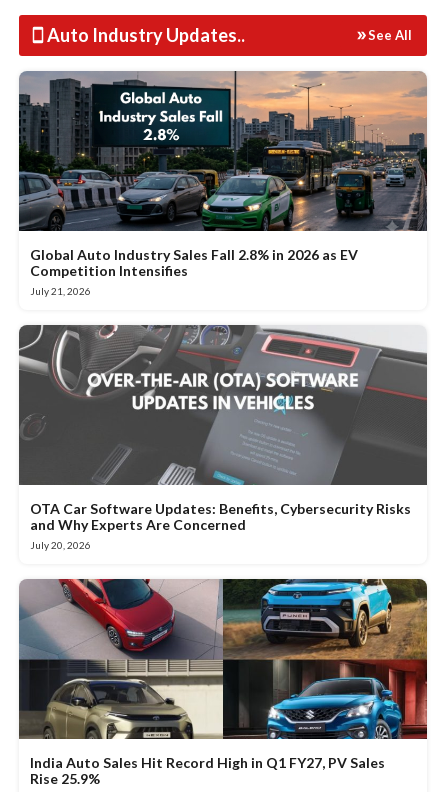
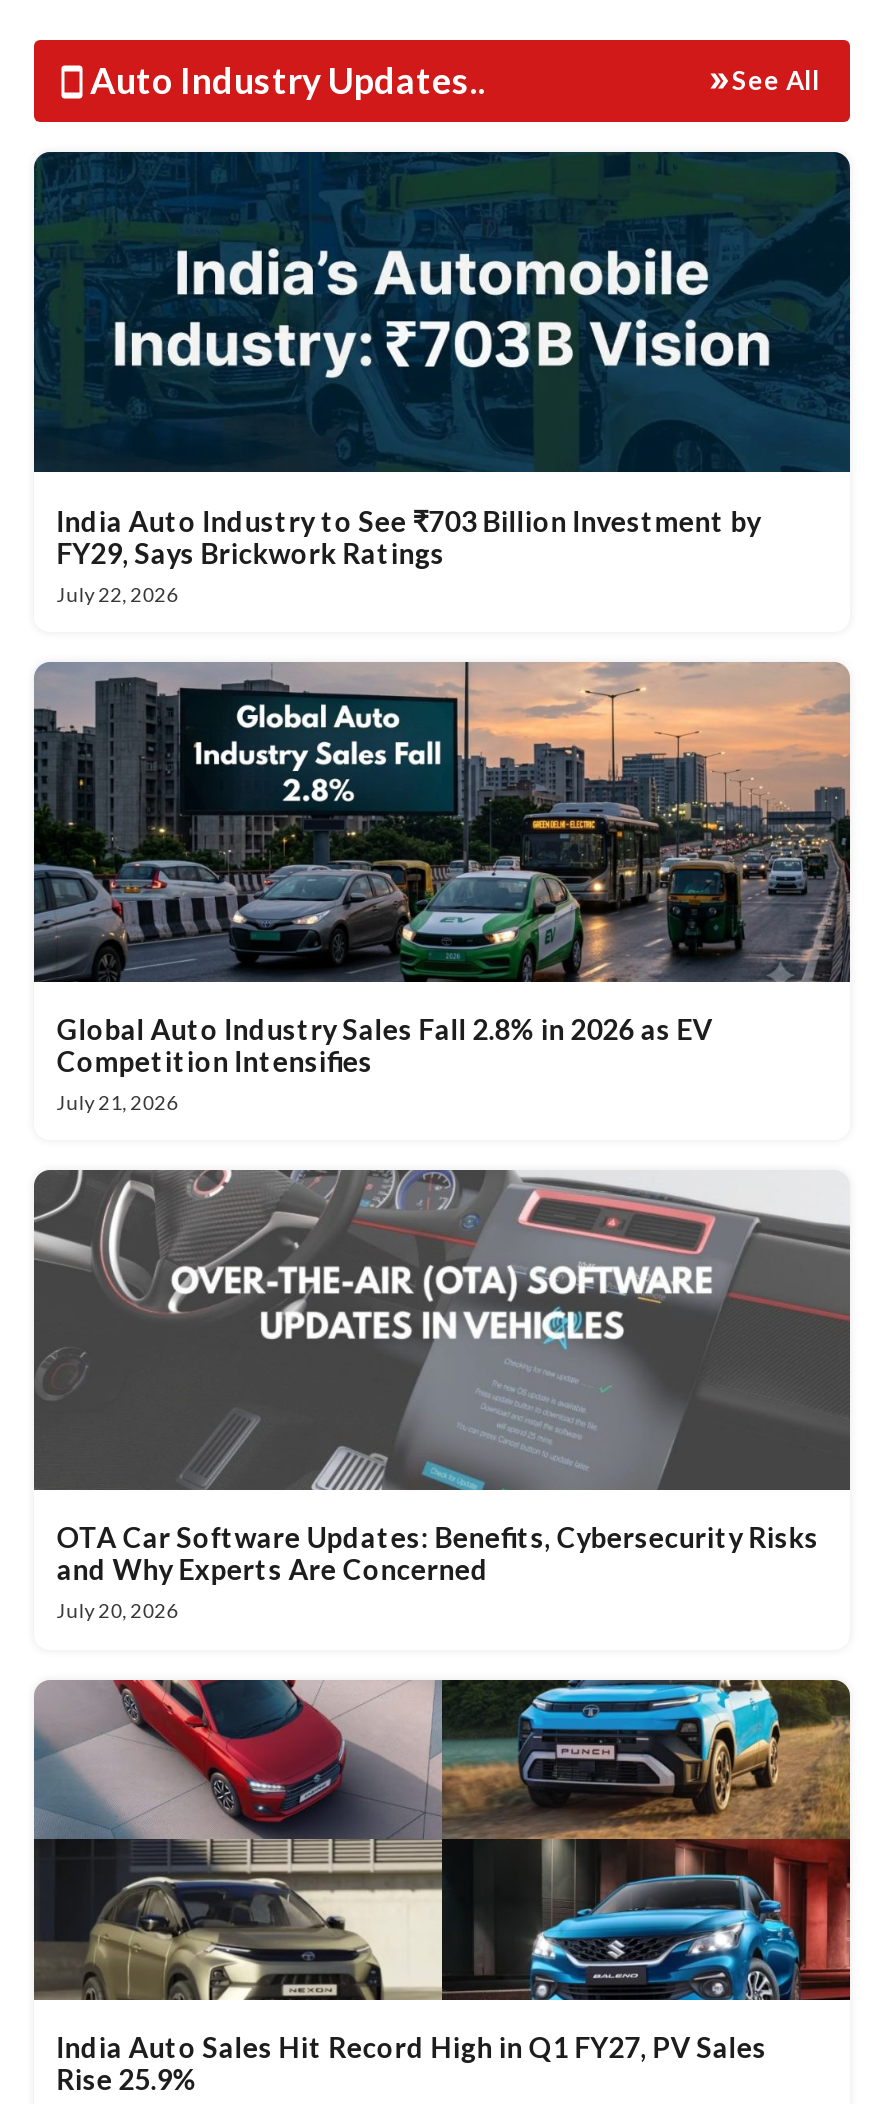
+ [image]
+ India Auto Industry to See ₹703 Billion Investment by
+ FY29, Says Brickwork Ratings
+ July 22, 2026
